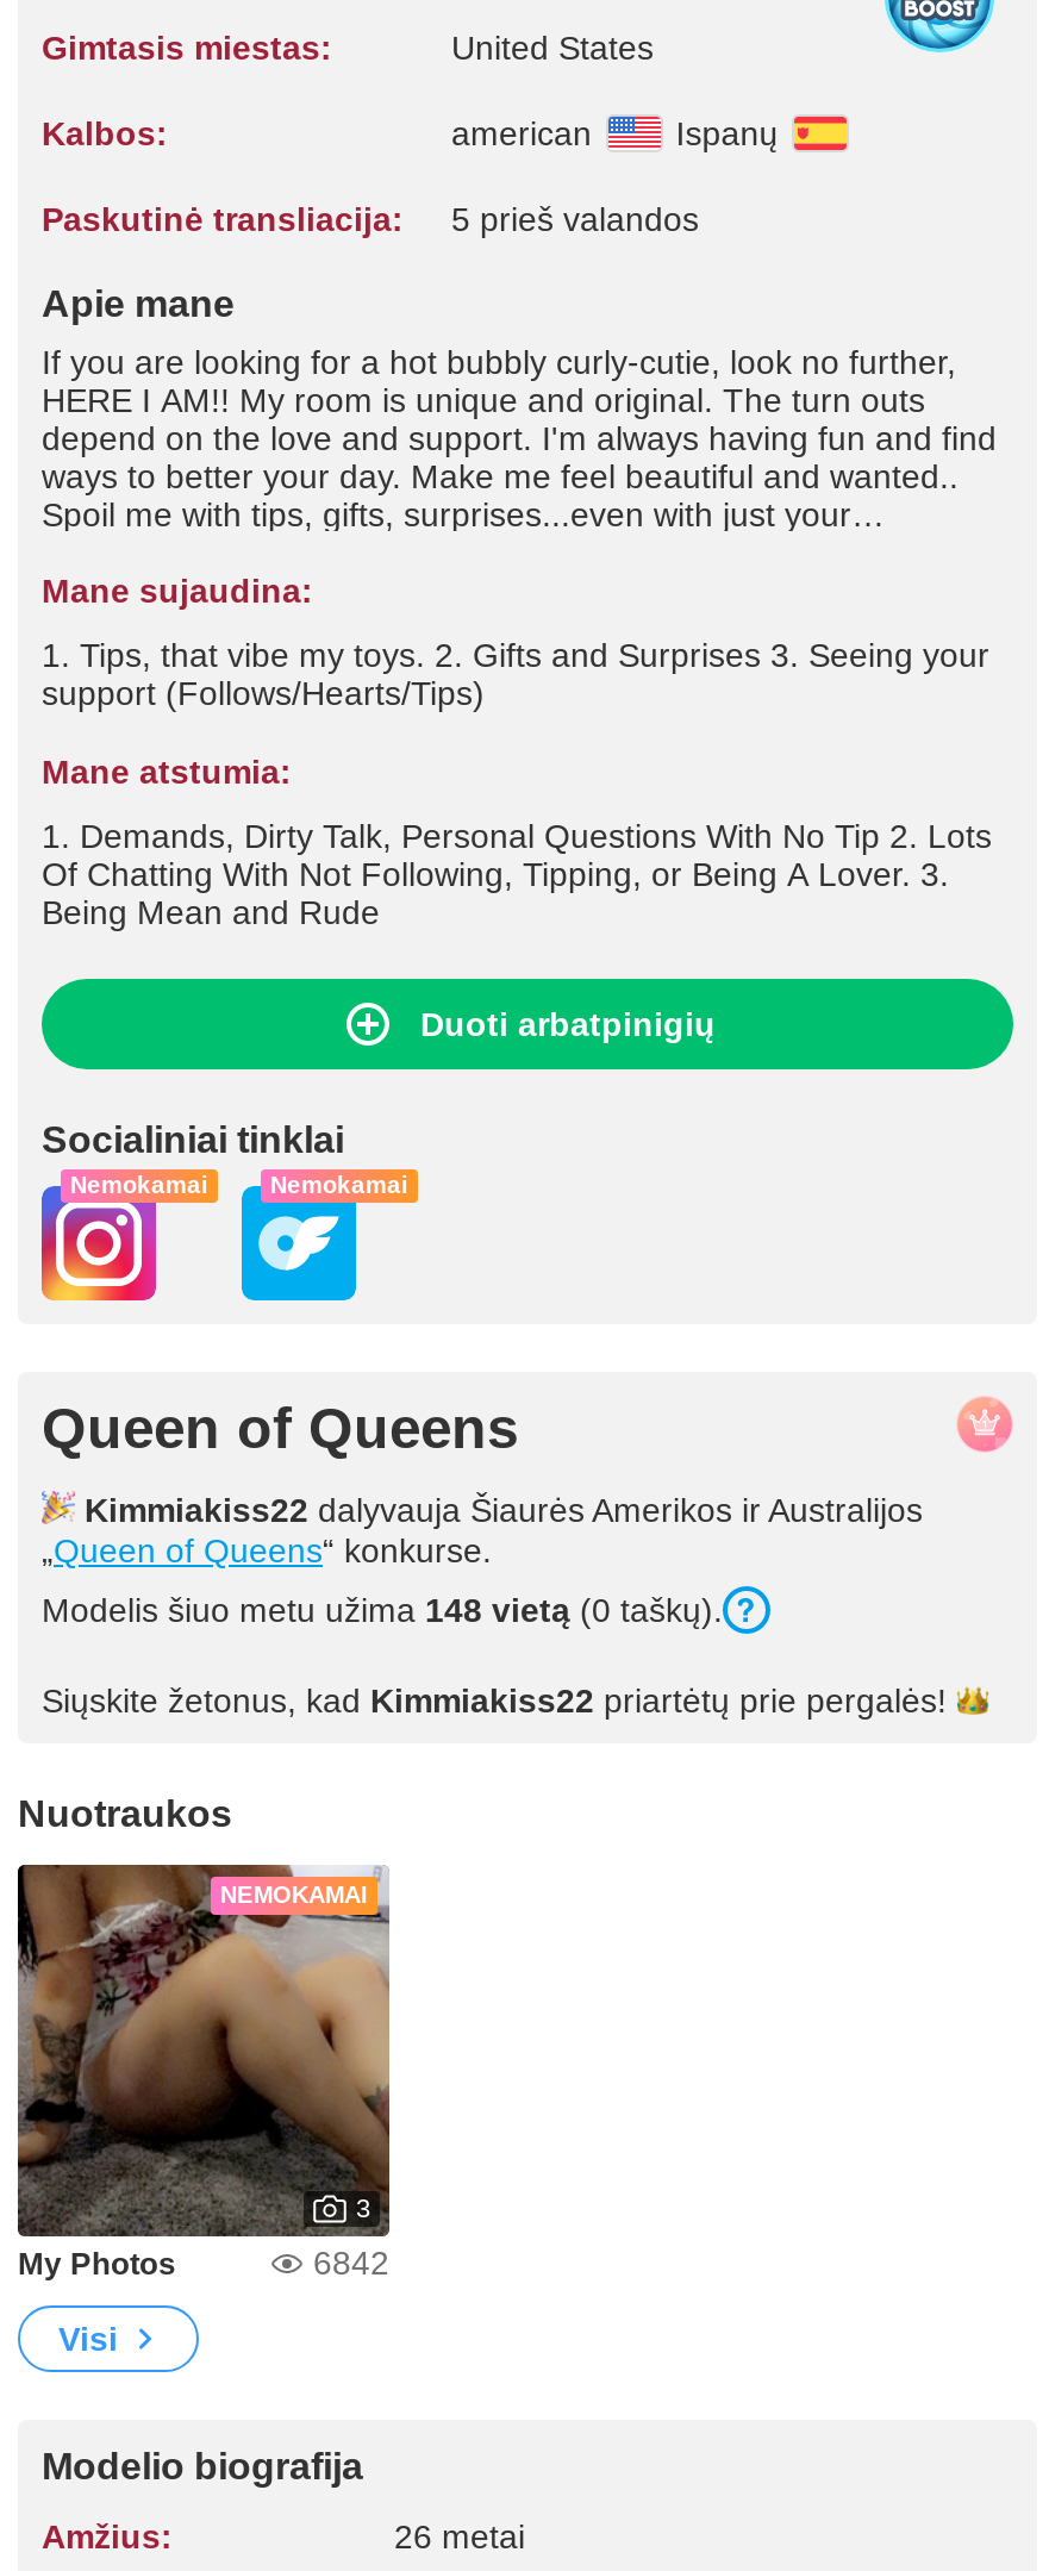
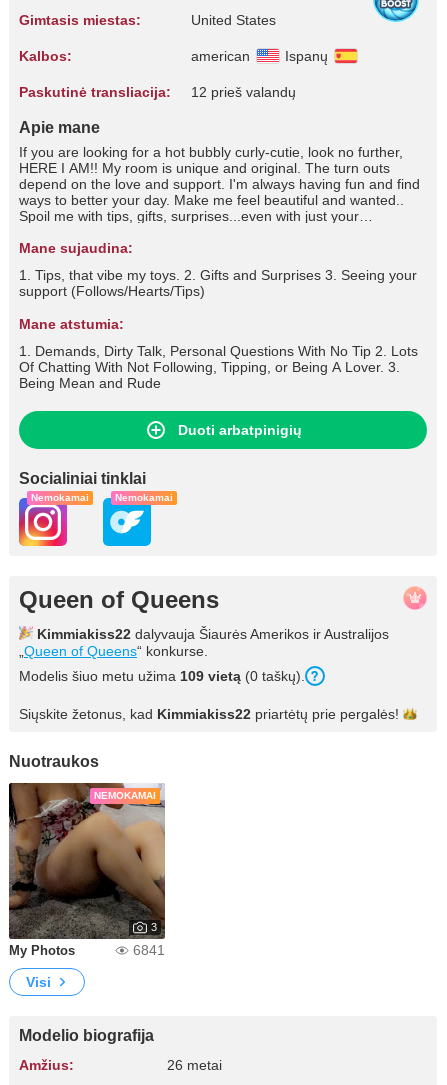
- 5 prieš valandos
+ 12 prieš valandų

- Modelis šiuo metu užima 148 vietą (0 taškų).
+ Modelis šiuo metu užima 109 vietą (0 taškų).

- 6842
+ 6841
